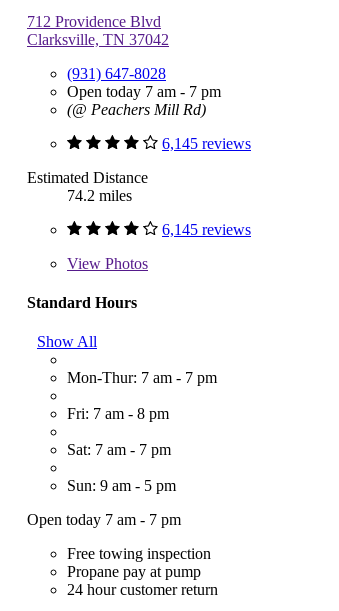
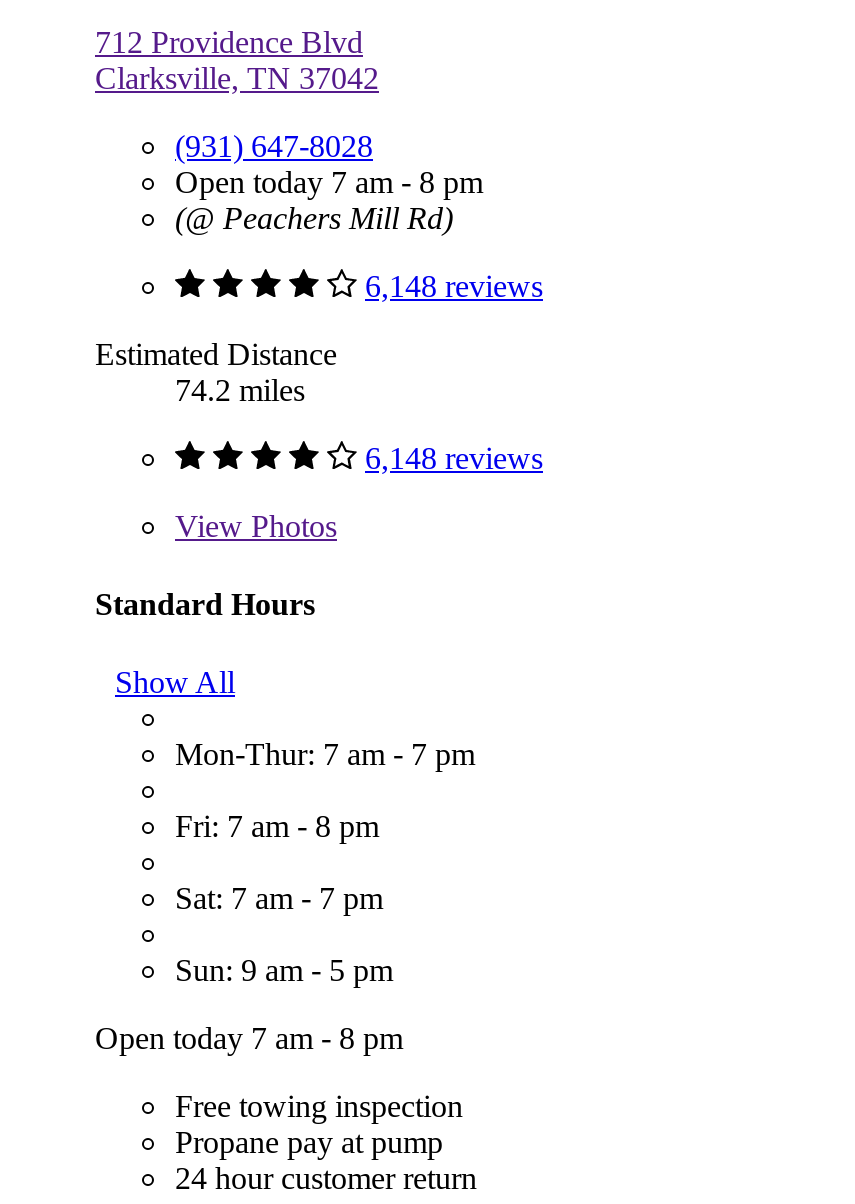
- Open today 7 am - 7 pm
+ Open today 7 am - 8 pm

- 6,145 reviews
+ 6,148 reviews

- 6,145 reviews
+ 6,148 reviews

- Open today 7 am - 7 pm
+ Open today 7 am - 8 pm
